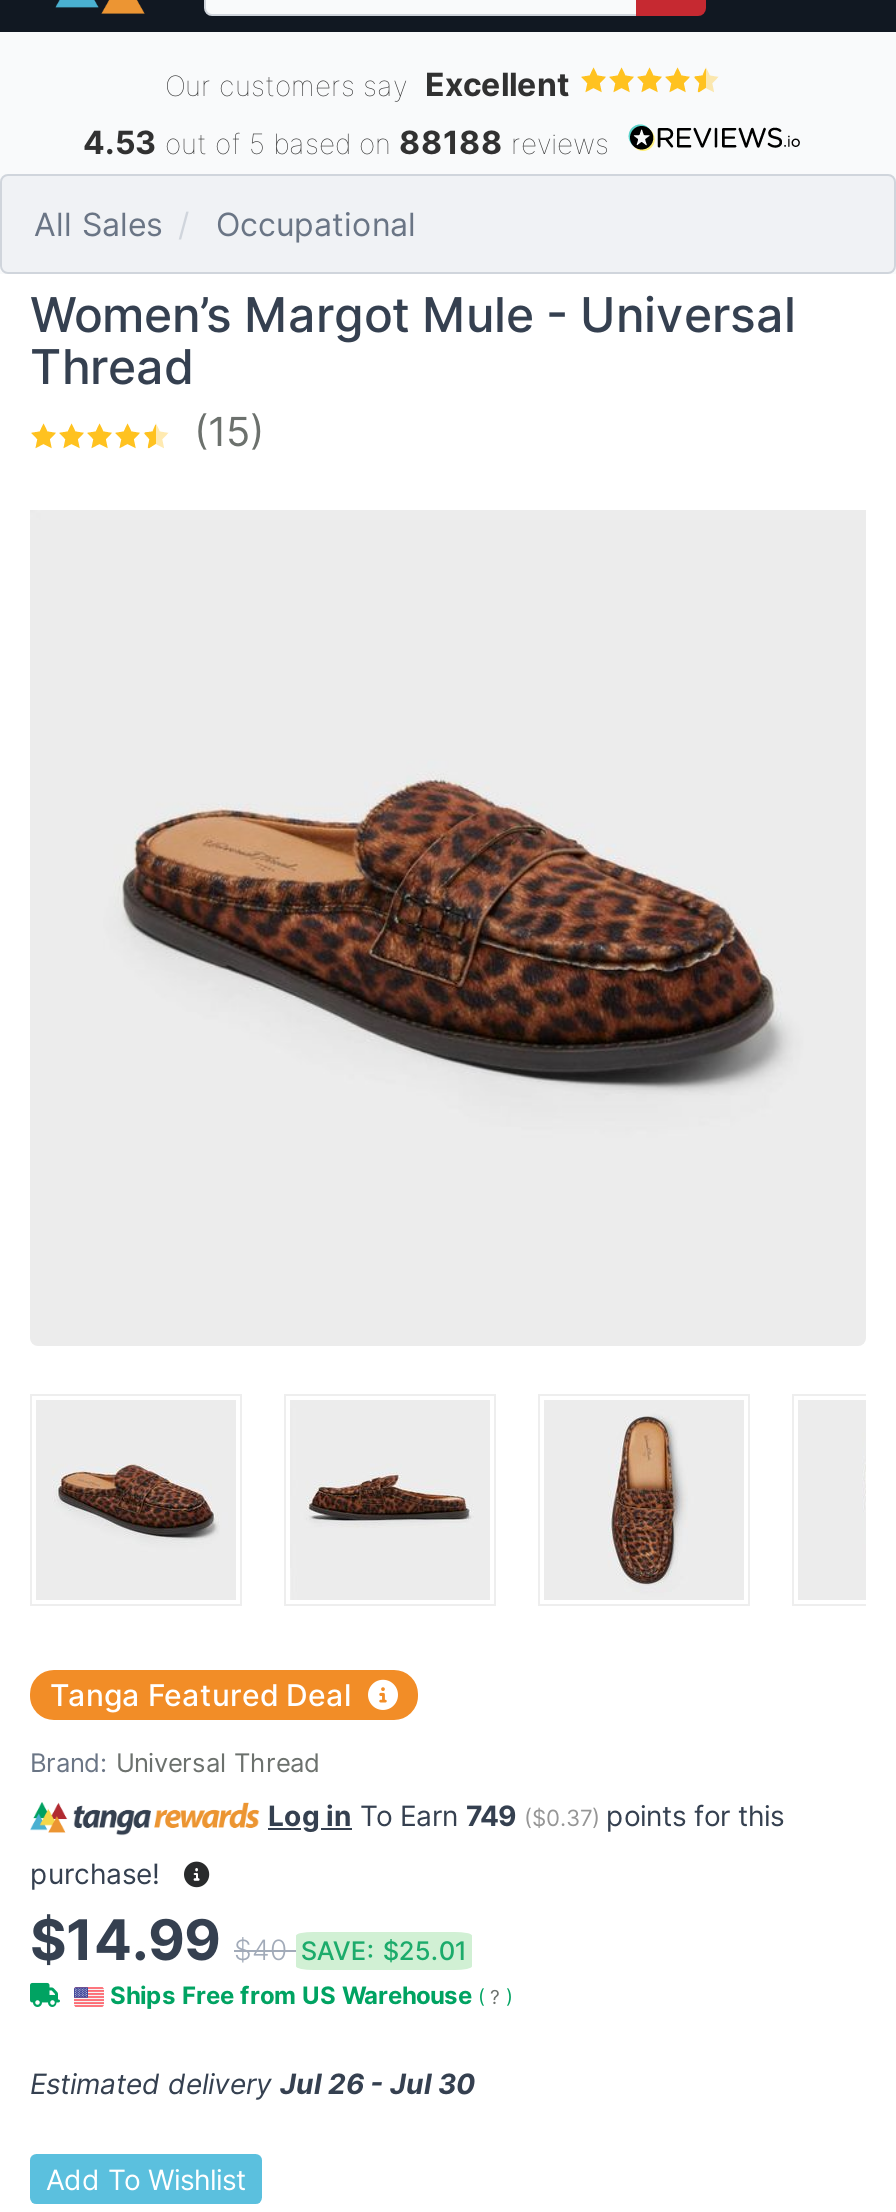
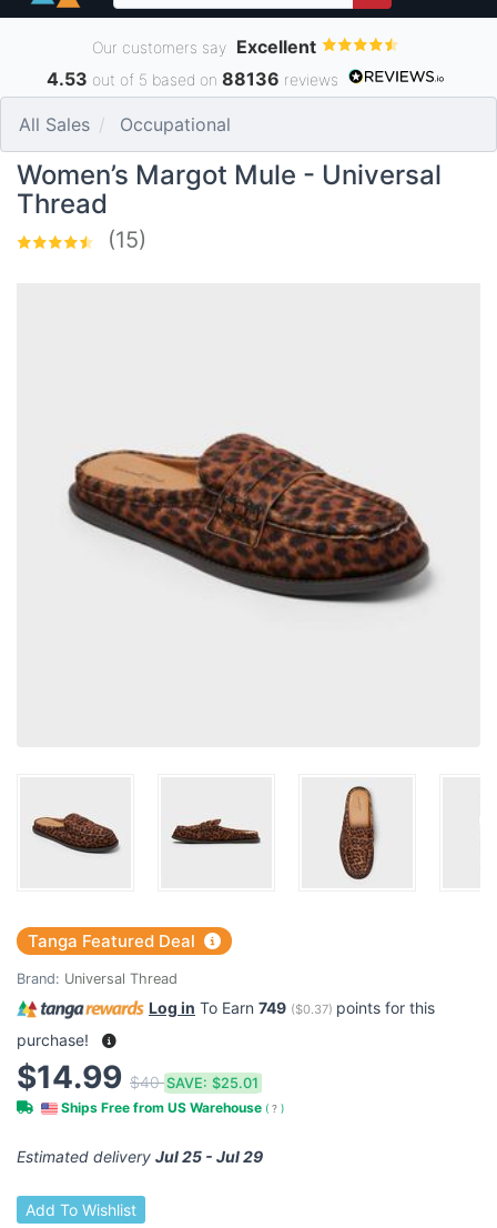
- 4.53 out of 5 based on 88188 reviews
+ 4.53 out of 5 based on 88136 reviews

- Estimated delivery Jul 26 - Jul 30
+ Estimated delivery Jul 25 - Jul 29
